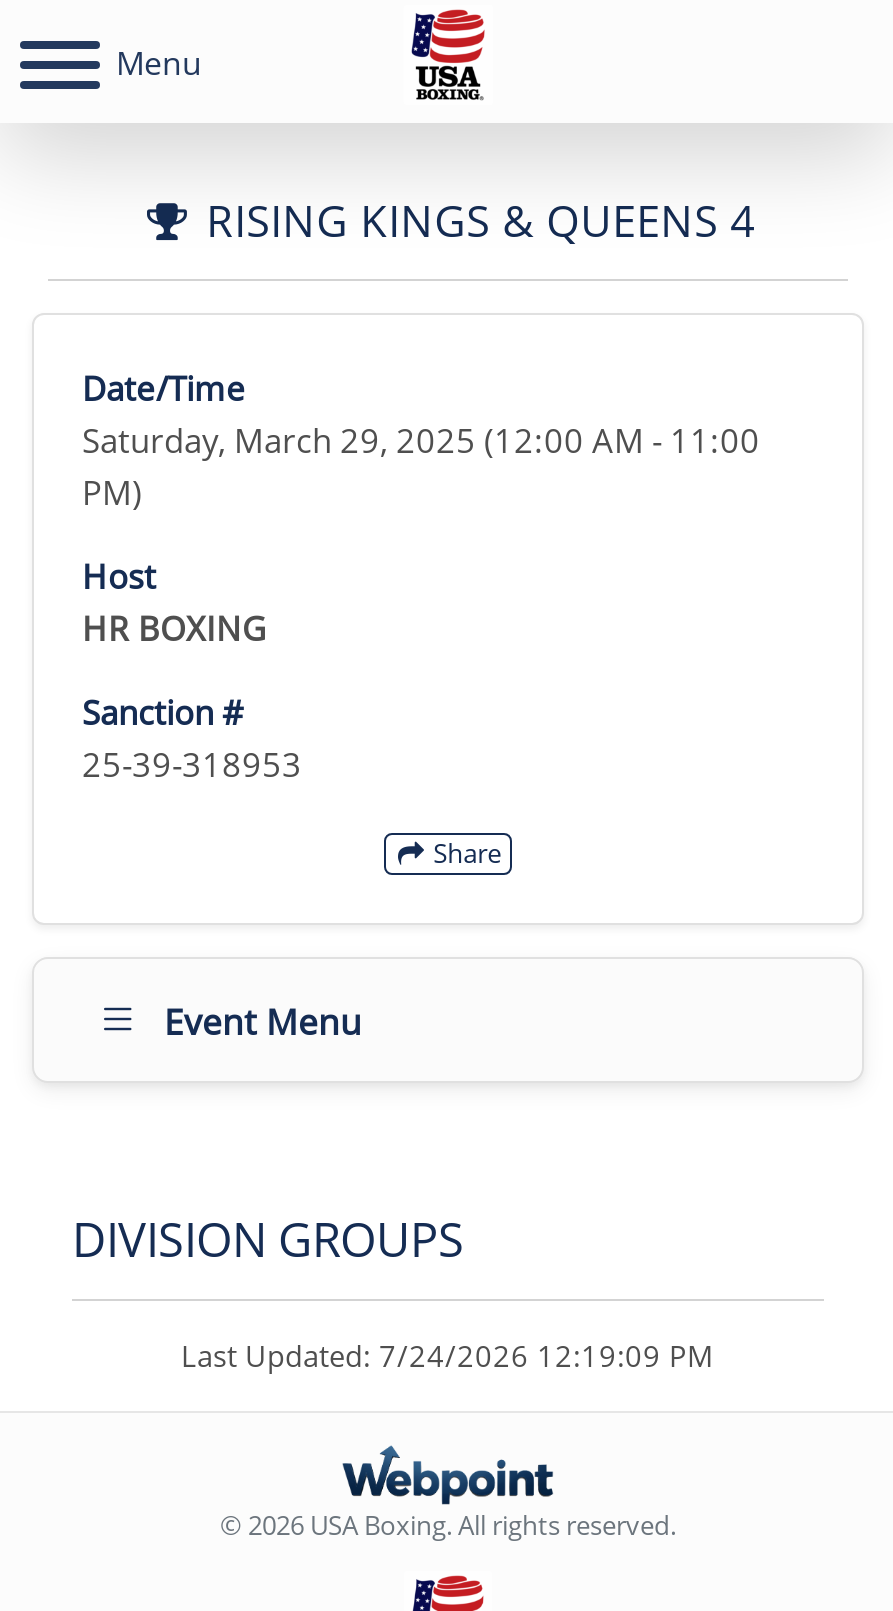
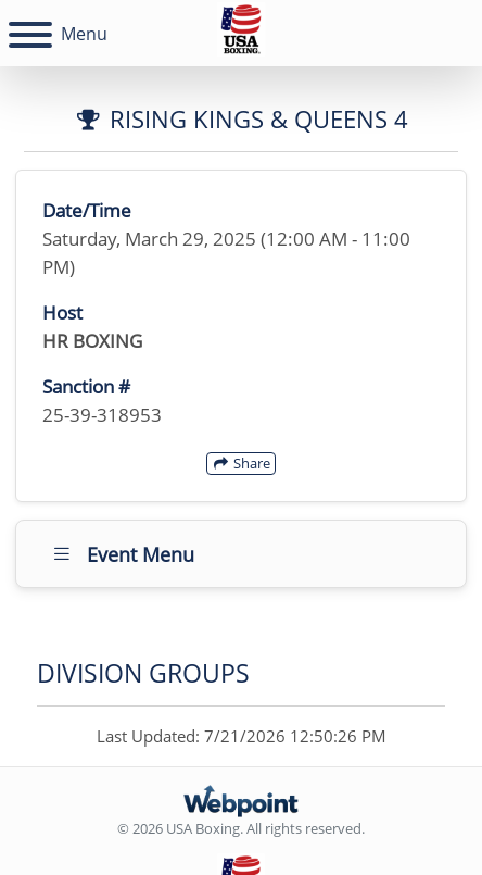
- Last Updated: 7/24/2026 12:19:09 PM
+ Last Updated: 7/21/2026 12:50:26 PM
